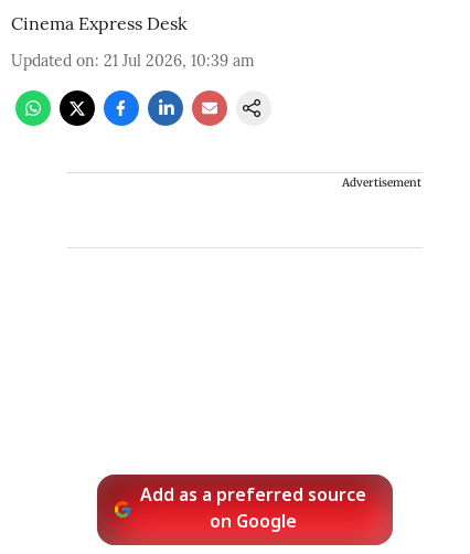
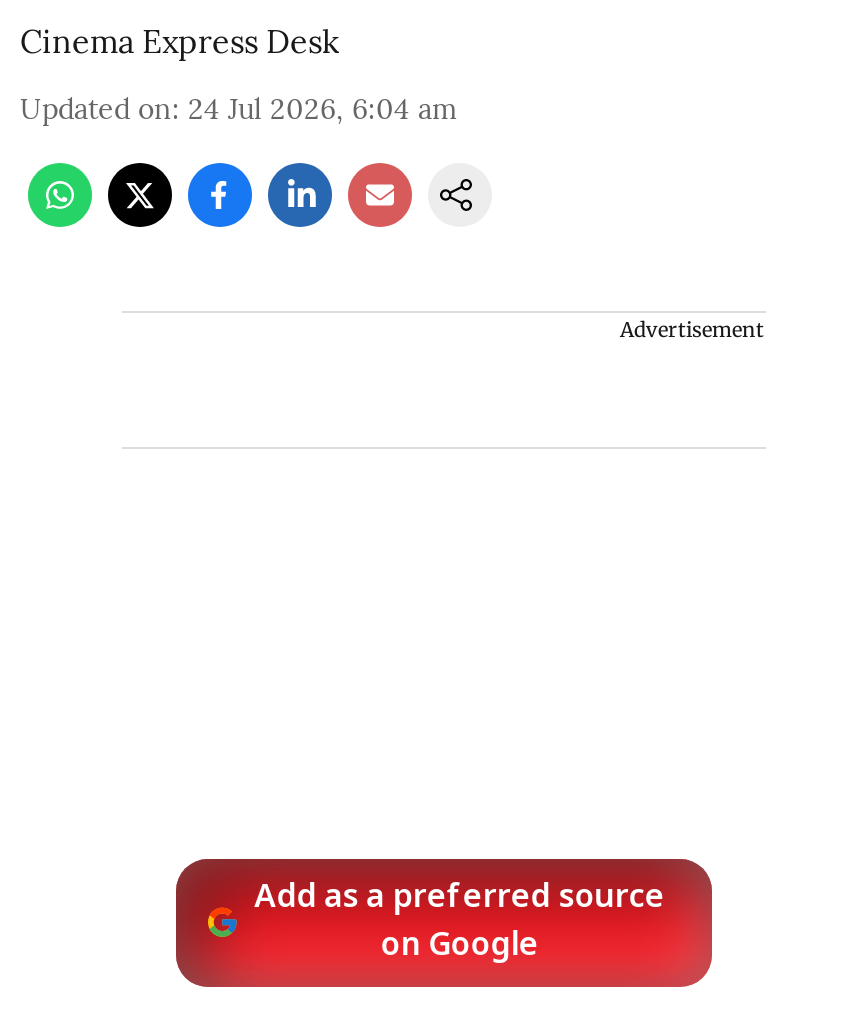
- Updated on: 21 Jul 2026, 10:39 am
+ Updated on: 24 Jul 2026, 6:04 am
